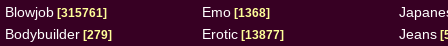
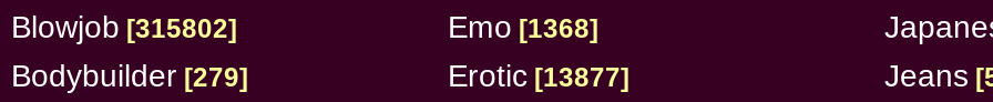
- Blowjob [315761]
+ Blowjob [315802]
